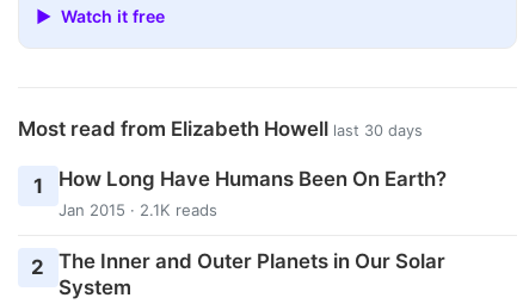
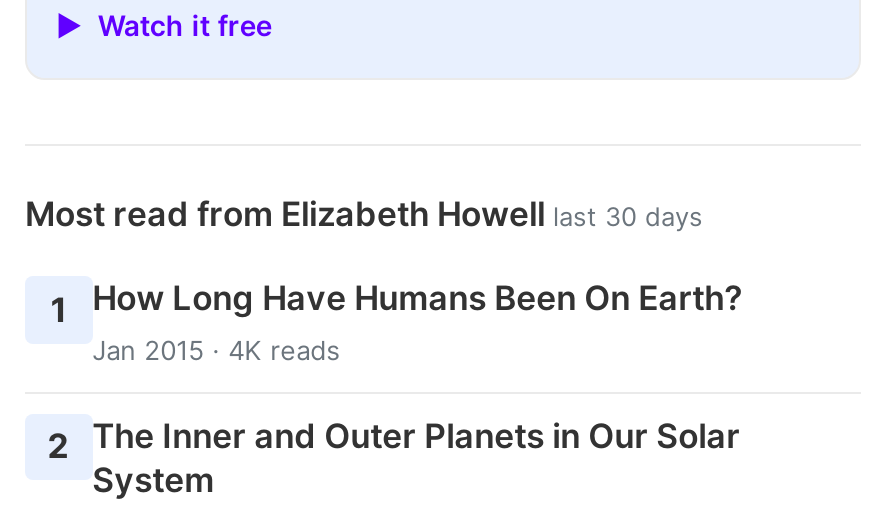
- Jan 2015 · 2.1K reads
+ Jan 2015 · 4K reads
